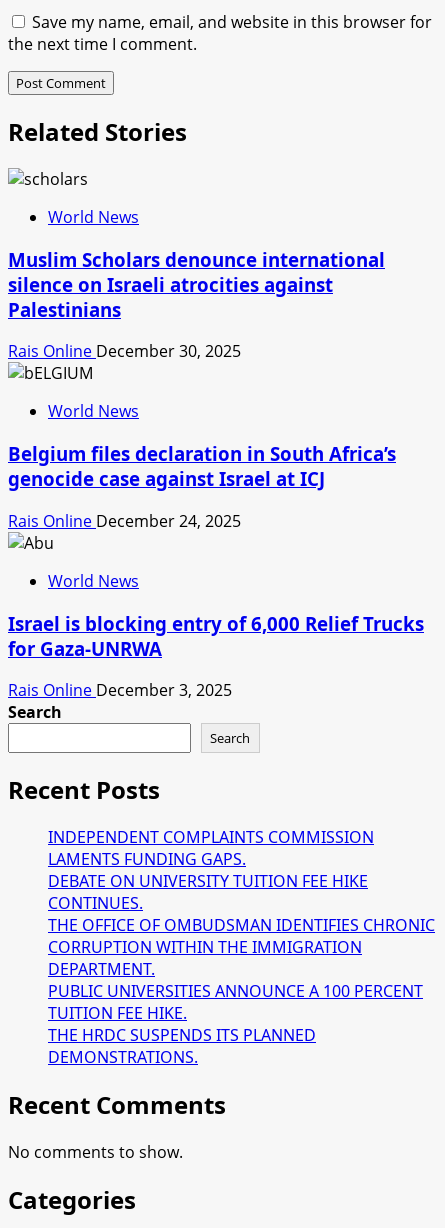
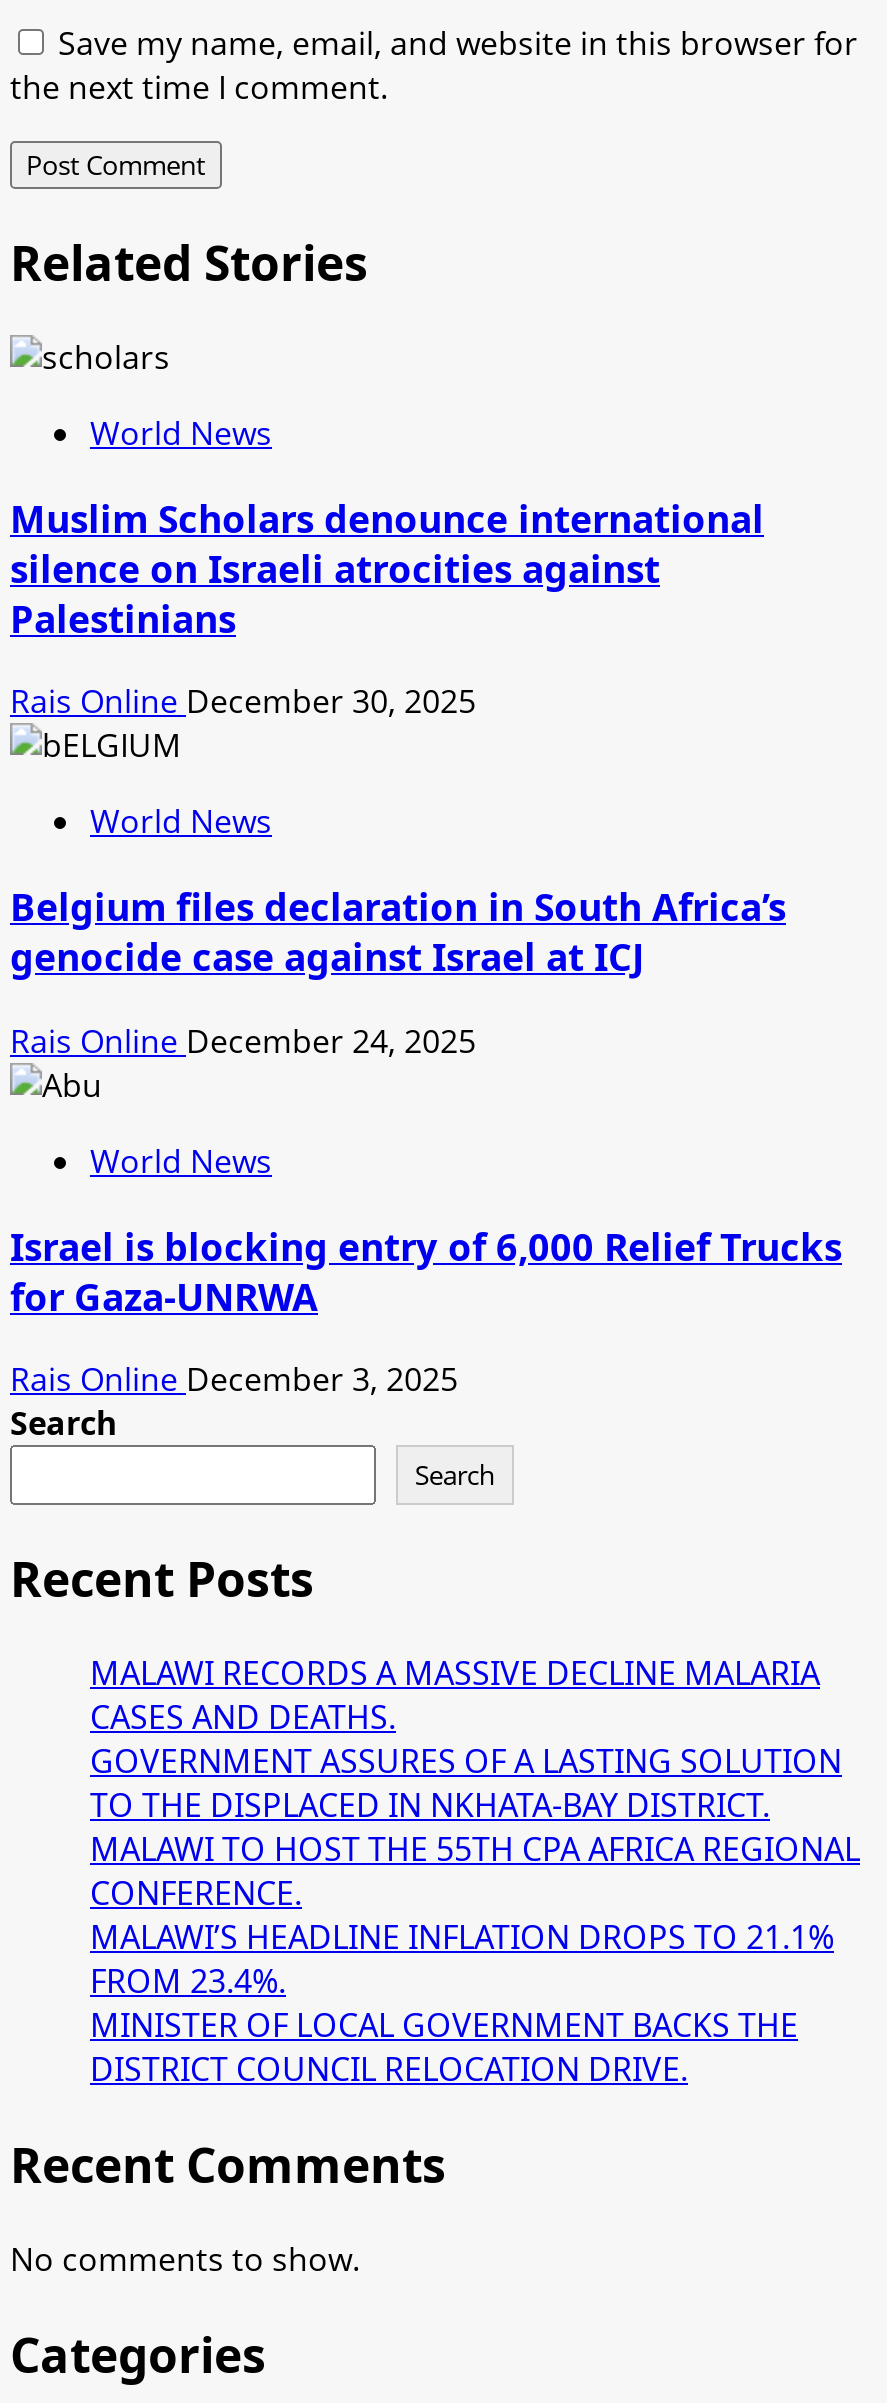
- INDEPENDENT COMPLAINTS COMMISSION
- LAMENTS FUNDING GAPS.
- DEBATE ON UNIVERSITY TUITION FEE HIKE
- CONTINUES.
- THE OFFICE OF OMBUDSMAN IDENTIFIES CHRONIC
- CORRUPTION WITHIN THE IMMIGRATION
- DEPARTMENT.
- PUBLIC UNIVERSITIES ANNOUNCE A 100 PERCENT
- TUITION FEE HIKE.
- THE HRDC SUSPENDS ITS PLANNED
- DEMONSTRATIONS.
+ MALAWI RECORDS A MASSIVE DECLINE MALARIA
+ CASES AND DEATHS.
+ GOVERNMENT ASSURES OF A LASTING SOLUTION
+ TO THE DISPLACED IN NKHATA-BAY DISTRICT.
+ MALAWI TO HOST THE 55TH CPA AFRICA REGIONAL
+ CONFERENCE.
+ MALAWI’S HEADLINE INFLATION DROPS TO 21.1%
+ FROM 23.4%.
+ MINISTER OF LOCAL GOVERNMENT BACKS THE
+ DISTRICT COUNCIL RELOCATION DRIVE.
